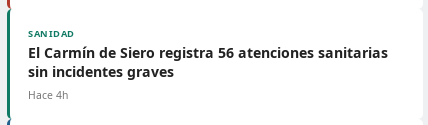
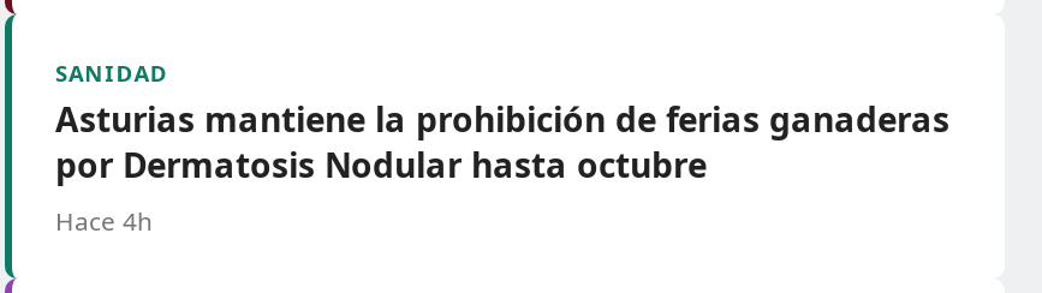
- El Carmín de Siero registra 56 atenciones sanitarias
- sin incidentes graves
+ Asturias mantiene la prohibición de ferias ganaderas
+ por Dermatosis Nodular hasta octubre
